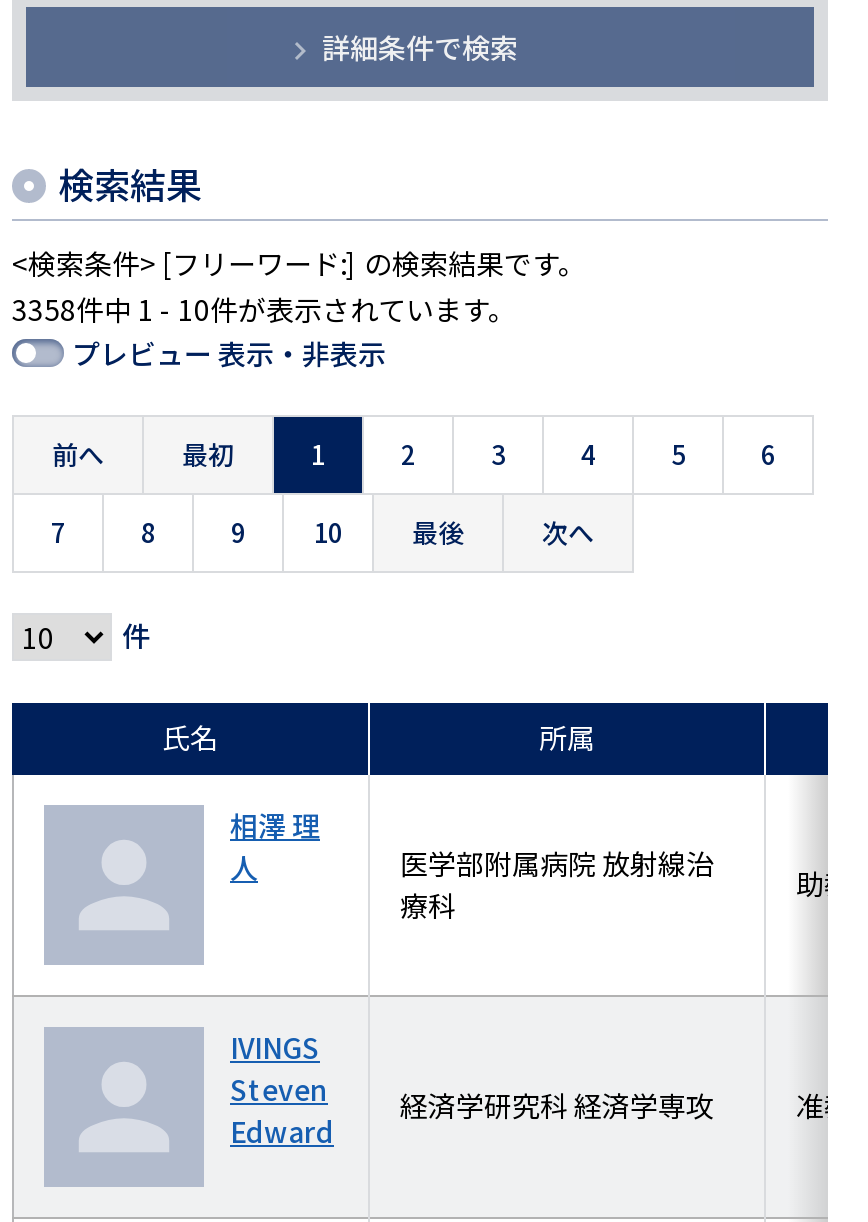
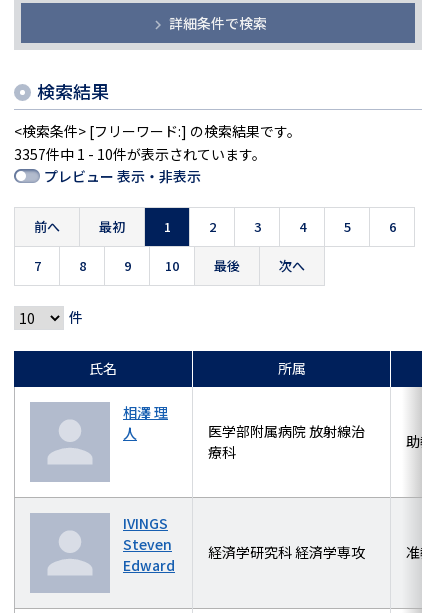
- 3358件中 1 - 10件が表示されています。
+ 3357件中 1 - 10件が表示されています。
